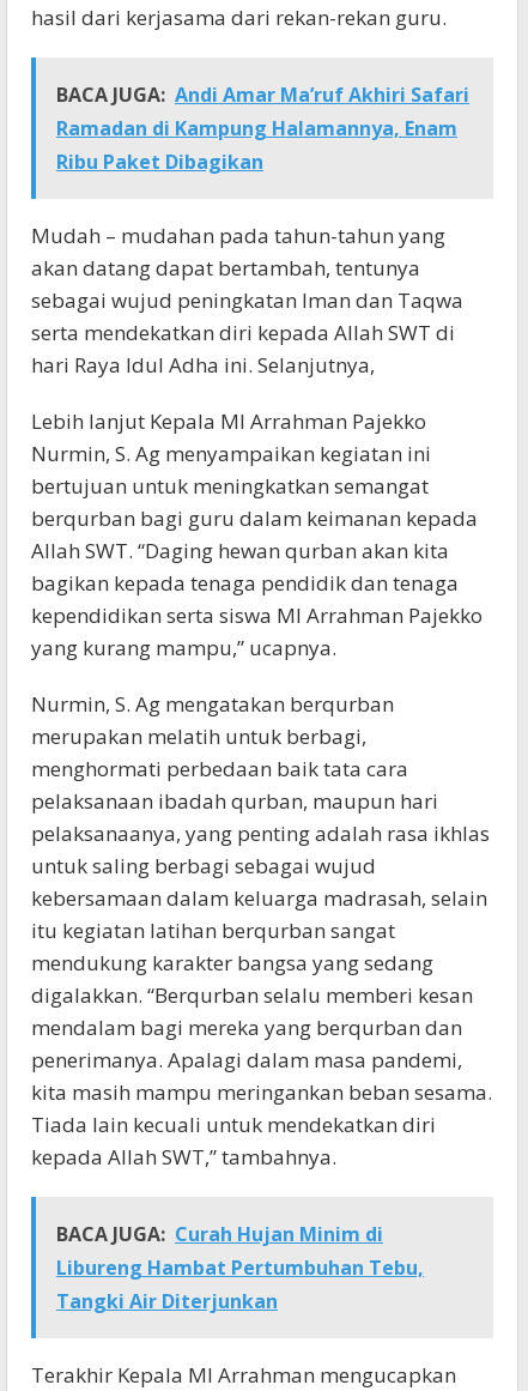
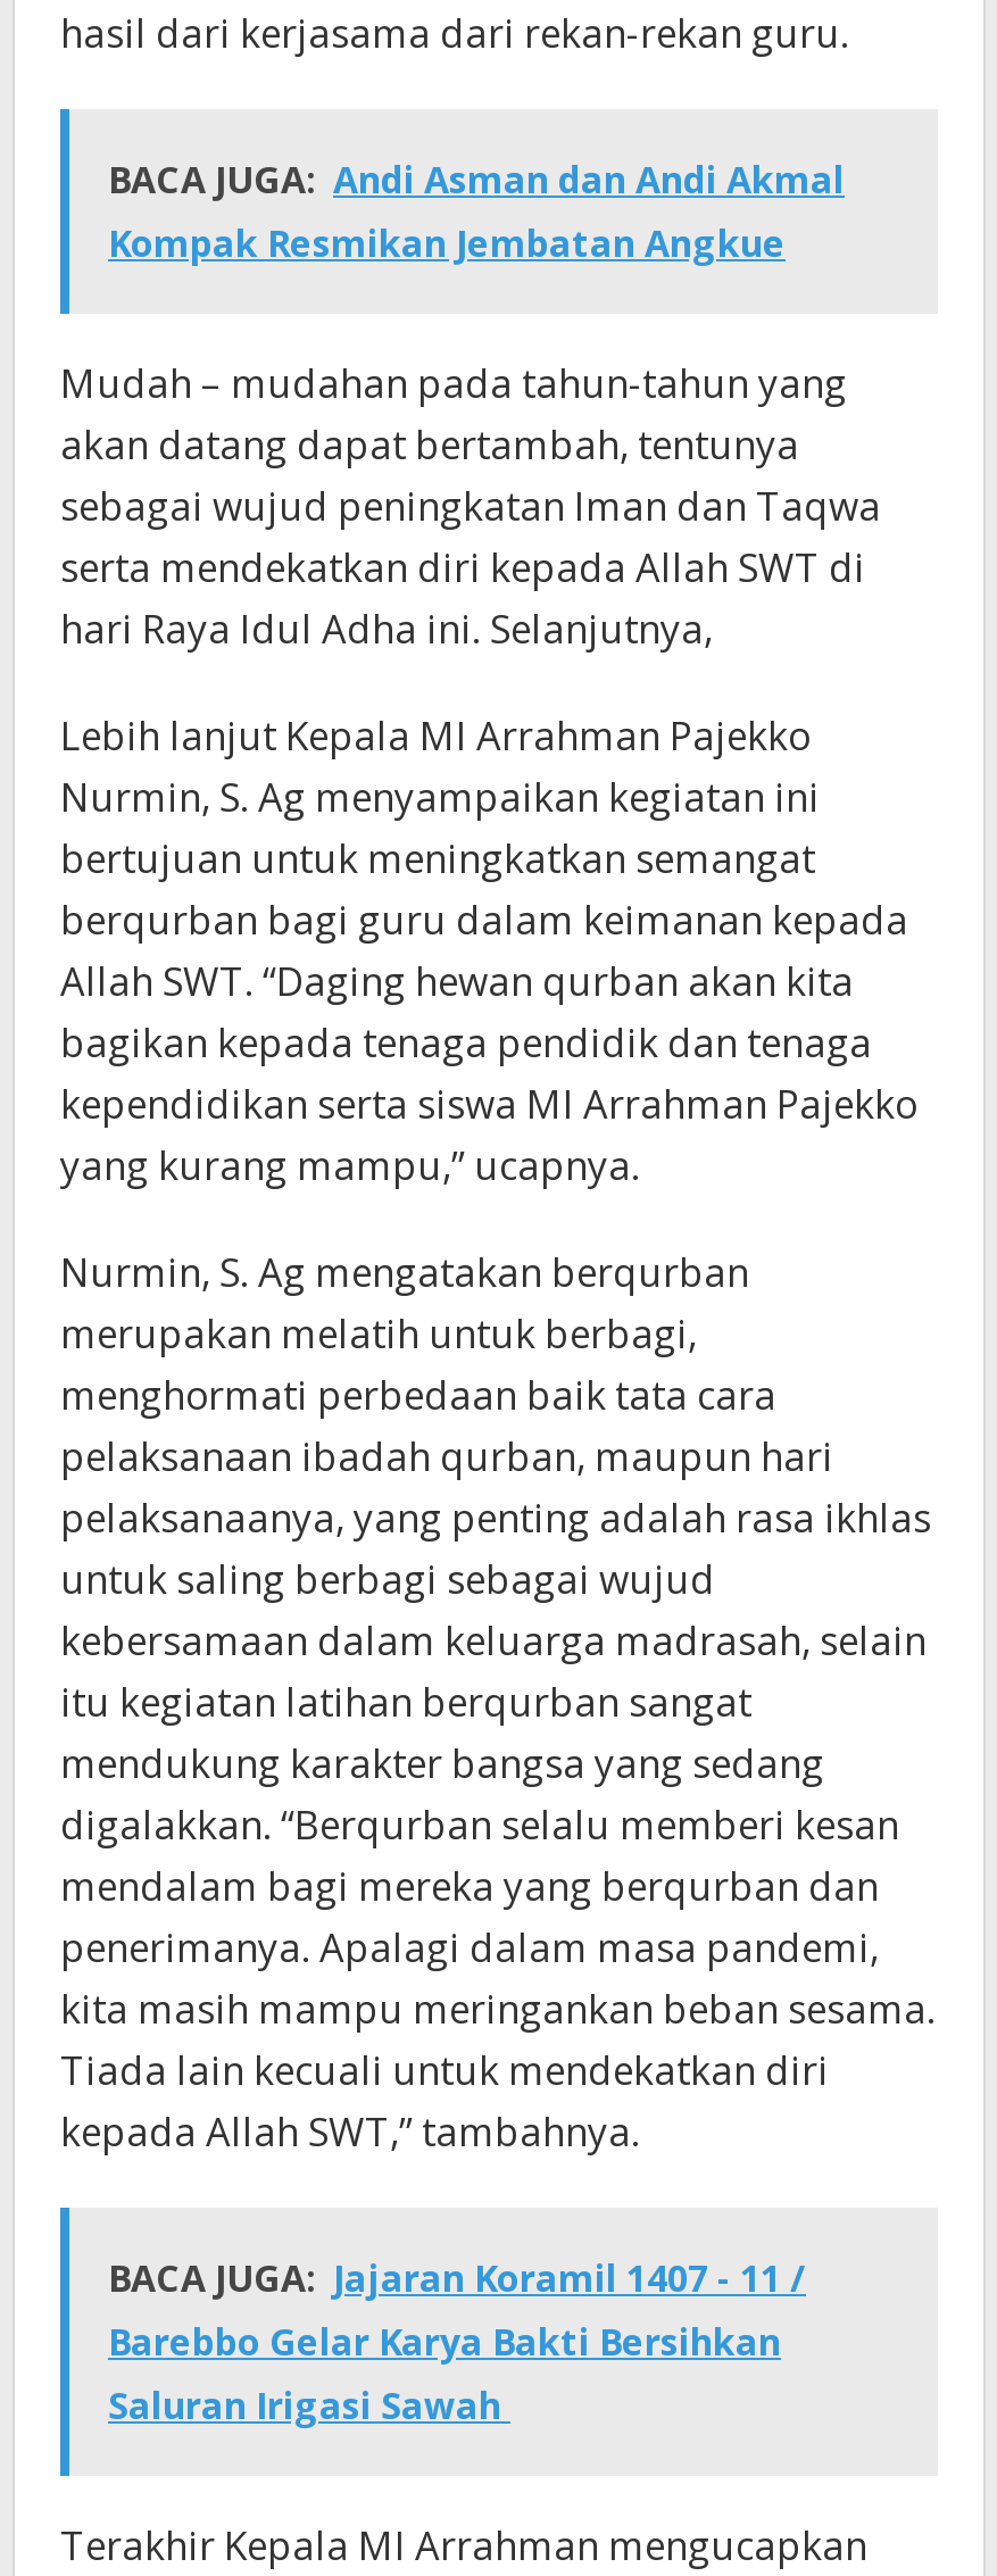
- BACA JUGA: Andi Amar Ma’ruf Akhiri Safari
- Ramadan di Kampung Halamannya, Enam
- Ribu Paket Dibagikan
+ BACA JUGA: Andi Asman dan Andi Akmal
+ Kompak Resmikan Jembatan Angkue

- BACA JUGA: Curah Hujan Minim di
- Libureng Hambat Pertumbuhan Tebu,
- Tangki Air Diterjunkan
+ BACA JUGA: Jajaran Koramil 1407 - 11 /
+ Barebbo Gelar Karya Bakti Bersihkan
+ Saluran Irigasi Sawah
